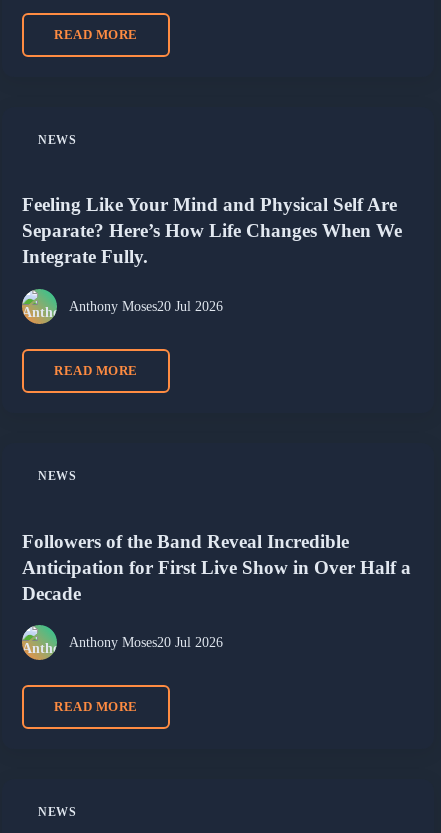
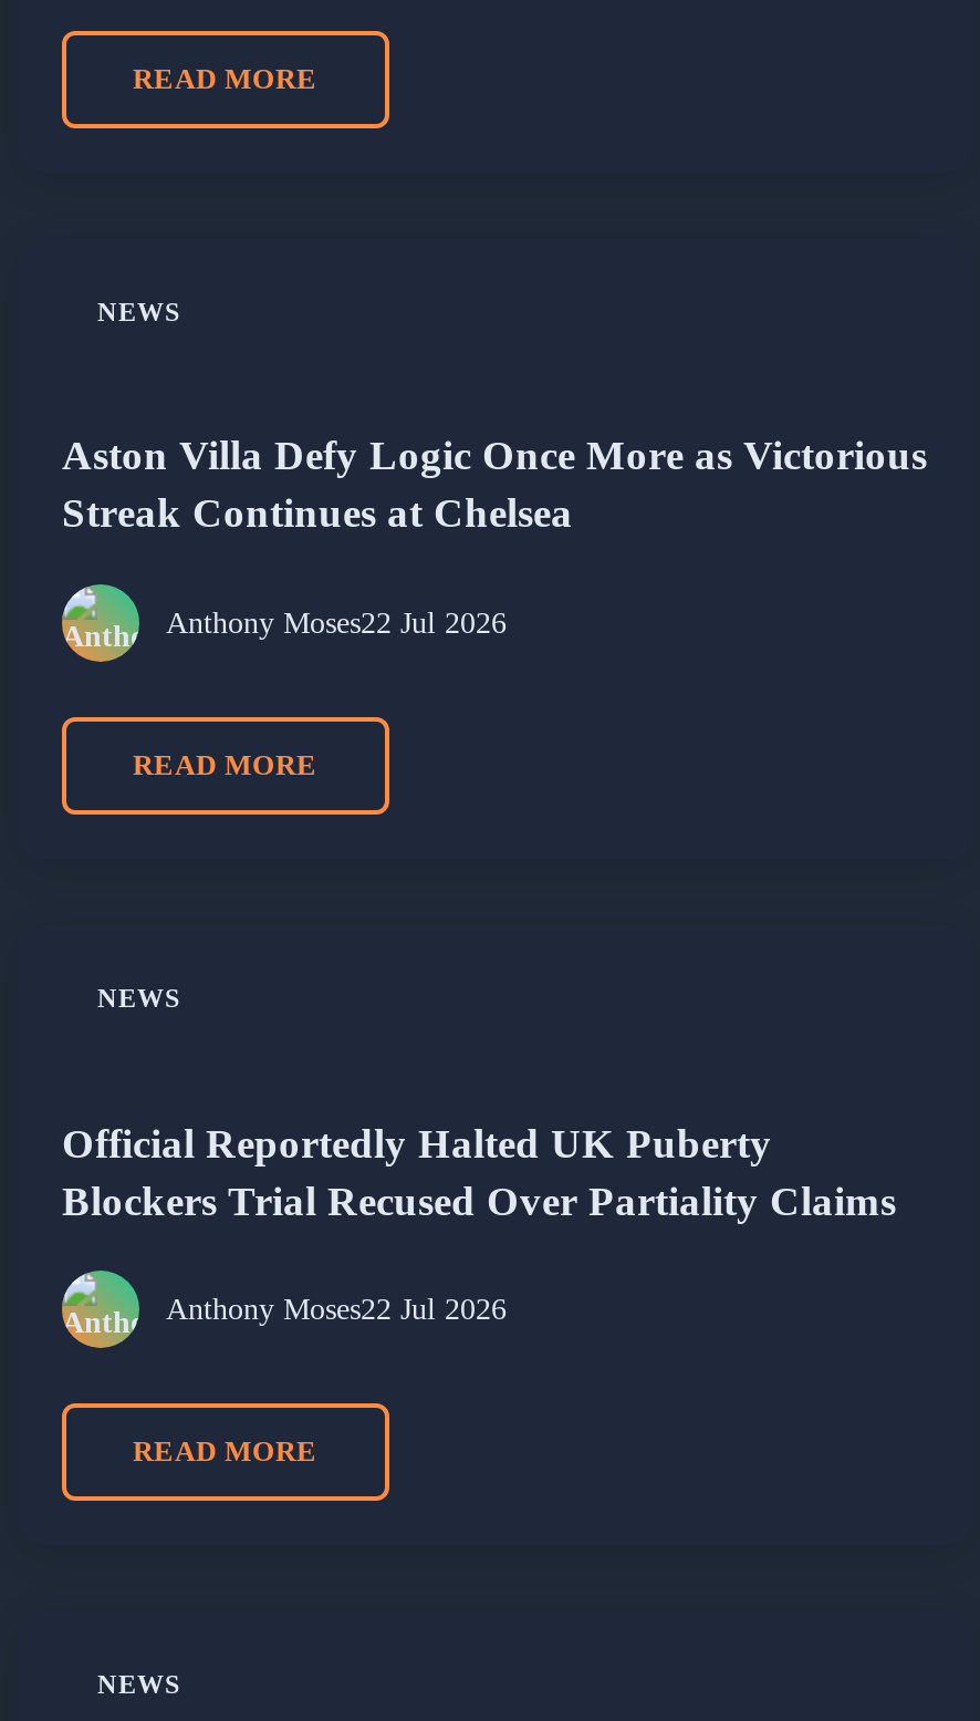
- Feeling Like Your Mind and Physical Self Are
- Separate? Here’s How Life Changes When We
- Integrate Fully.
+ Aston Villa Defy Logic Once More as Victorious
+ Streak Continues at Chelsea

- Anthony Moses20 Jul 2026
+ Anthony Moses22 Jul 2026

- Followers of the Band Reveal Incredible
- Anticipation for First Live Show in Over Half a
- Decade
+ Official Reportedly Halted UK Puberty
+ Blockers Trial Recused Over Partiality Claims

- Anthony Moses20 Jul 2026
+ Anthony Moses22 Jul 2026
